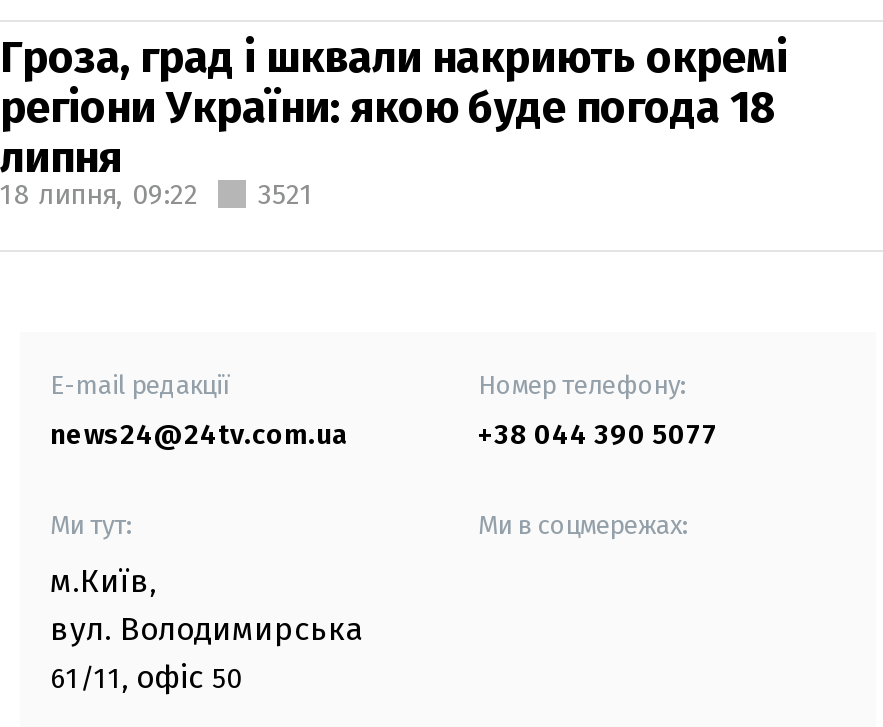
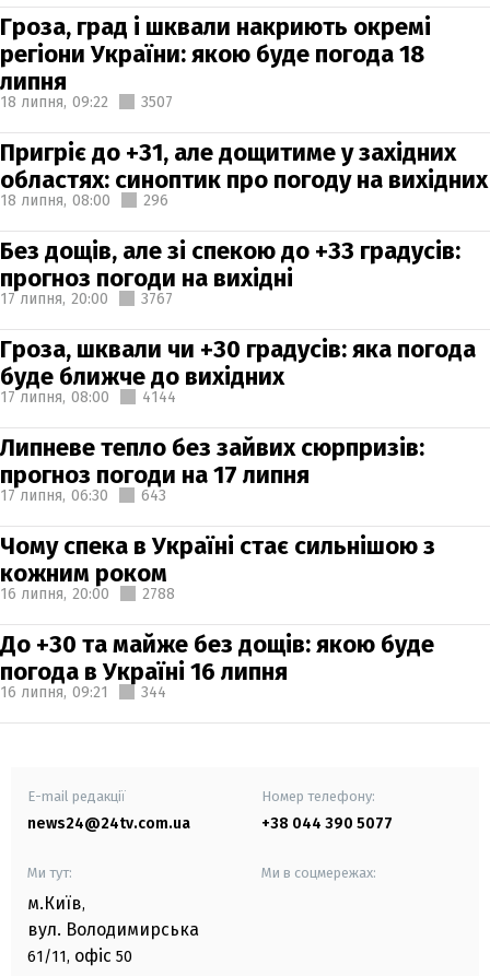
- 3521
+ 3507
+ Пригріє до +31, але дощитиме у західних
+ областях: синоптик про погоду на вихідних
+ 18 липня, 08:00
+ 296
+ Без дощів, але зі спекою до +33 градусів:
+ прогноз погоди на вихідні
+ 17 липня, 20:00
+ 3767
+ Гроза, шквали чи +30 градусів: яка погода
+ буде ближче до вихідних
+ 17 липня, 08:00
+ 4144
+ Липневе тепло без зайвих сюрпризів:
+ прогноз погоди на 17 липня
+ 17 липня, 06:30
+ 643
+ Чому спека в Україні стає сильнішою з
+ кожним роком
+ 16 липня, 20:00
+ 2788
+ До +30 та майже без дощів: якою буде
+ погода в Україні 16 липня
+ 16 липня, 09:21
+ 344
